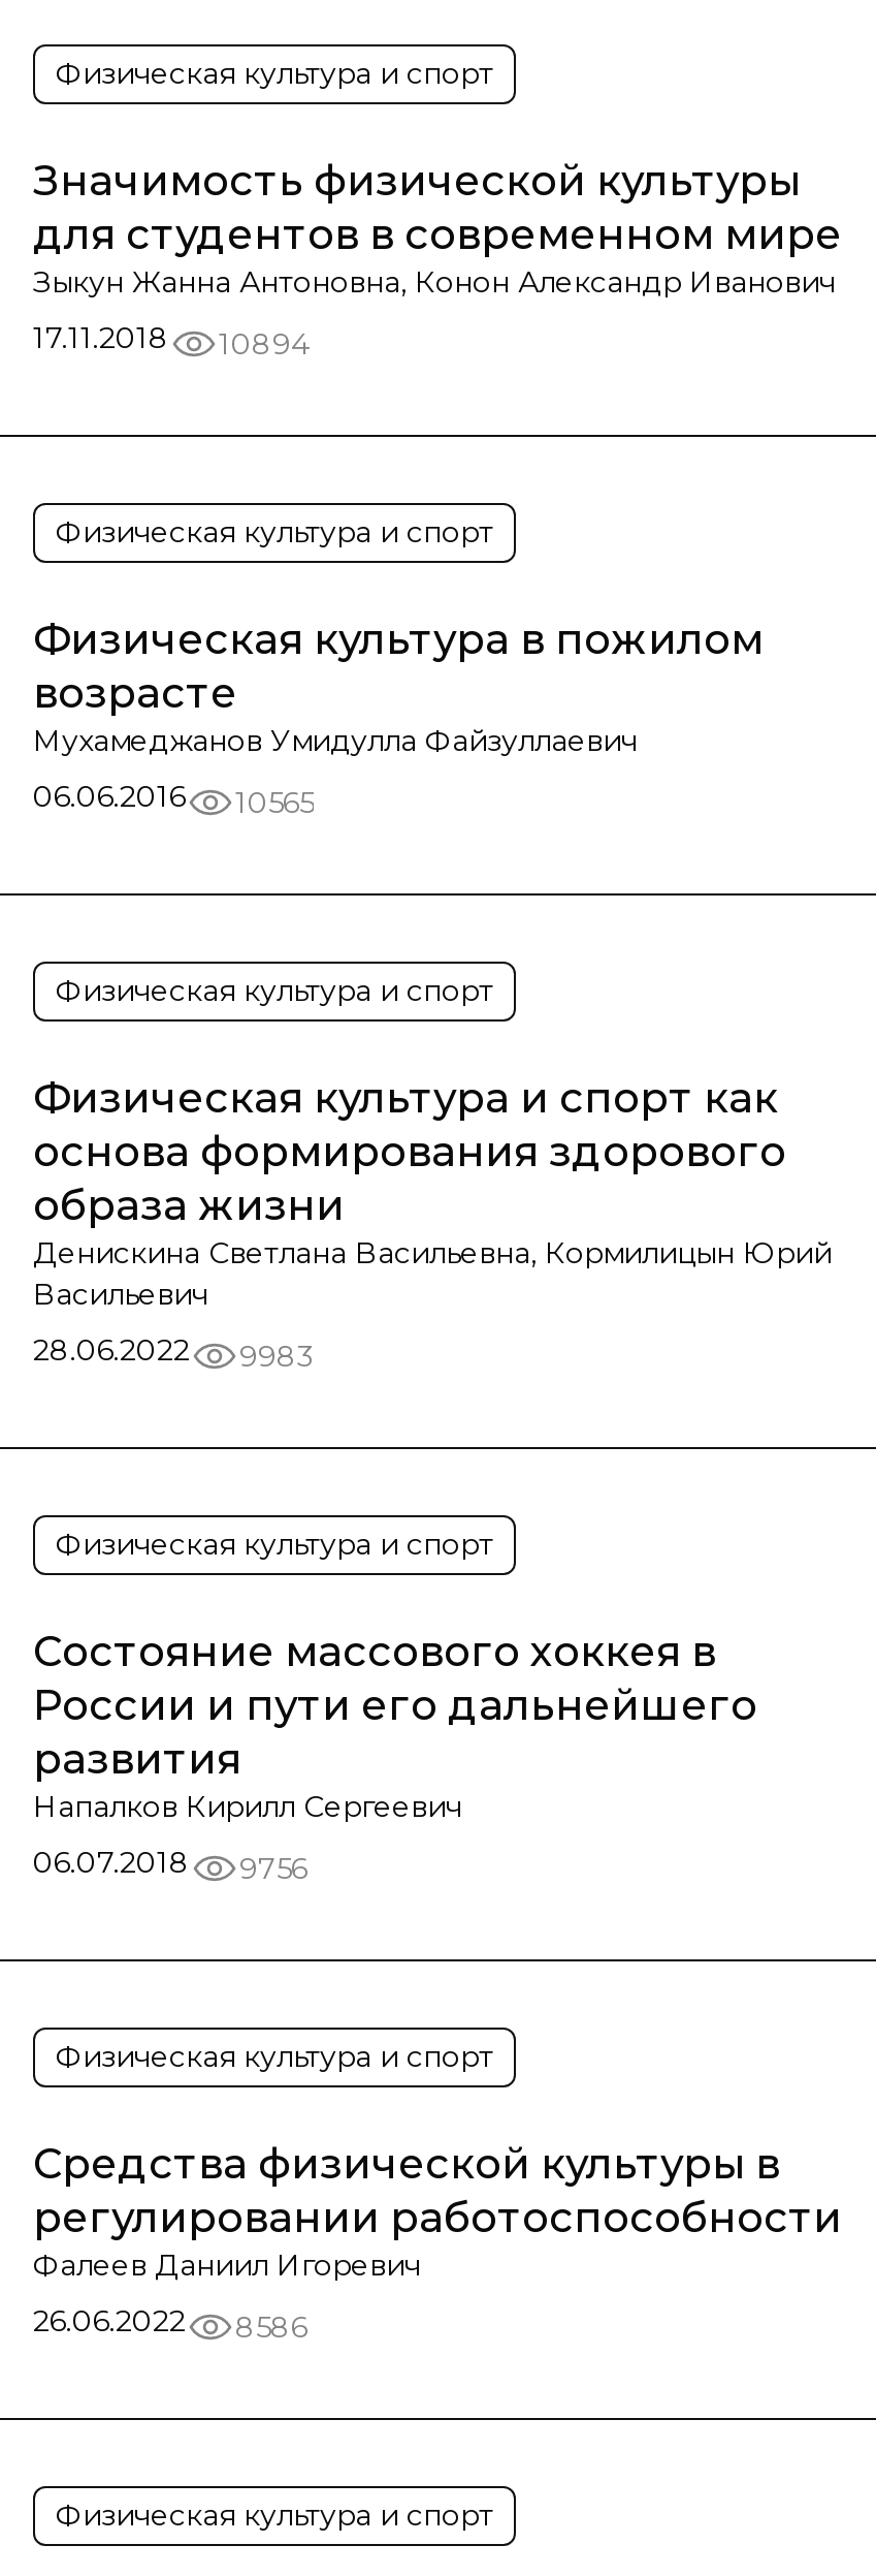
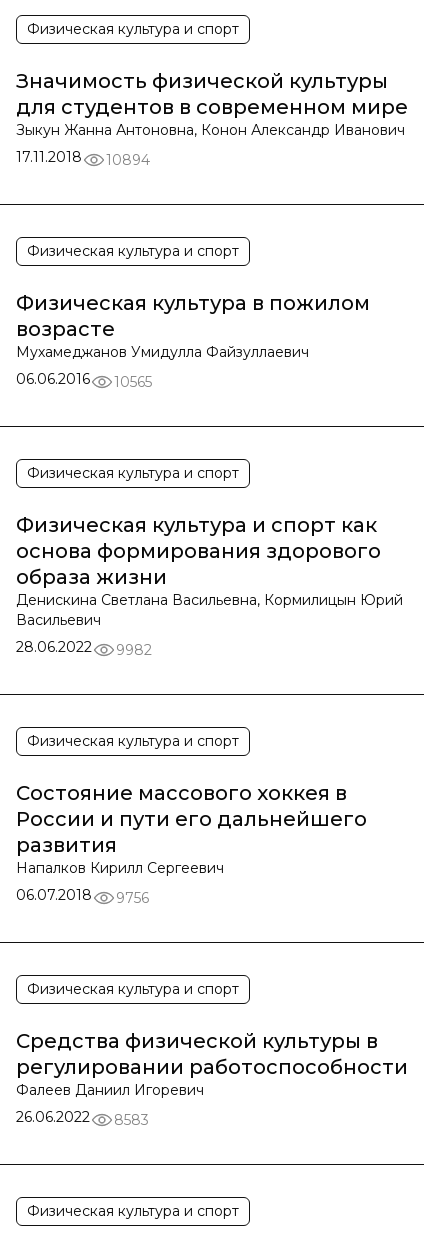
- 28.06.2022 9983
+ 28.06.2022 9982

- 26.06.2022 8586
+ 26.06.2022 8583
